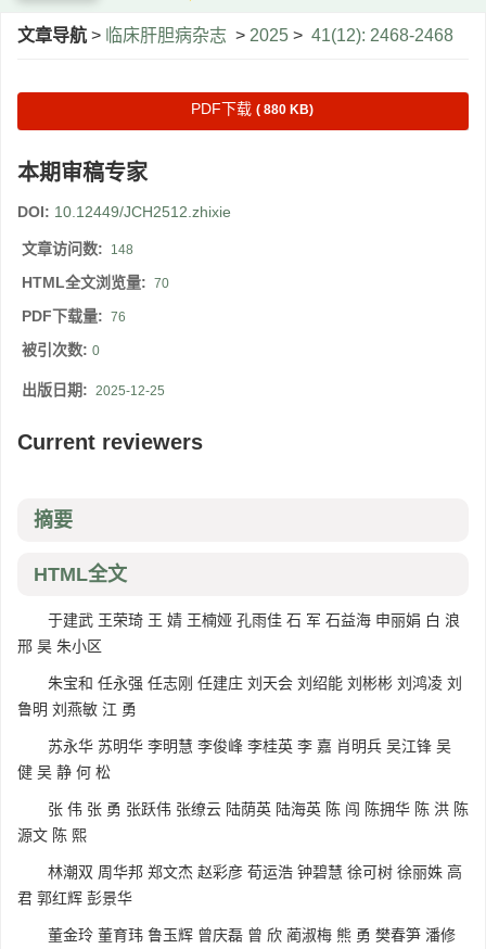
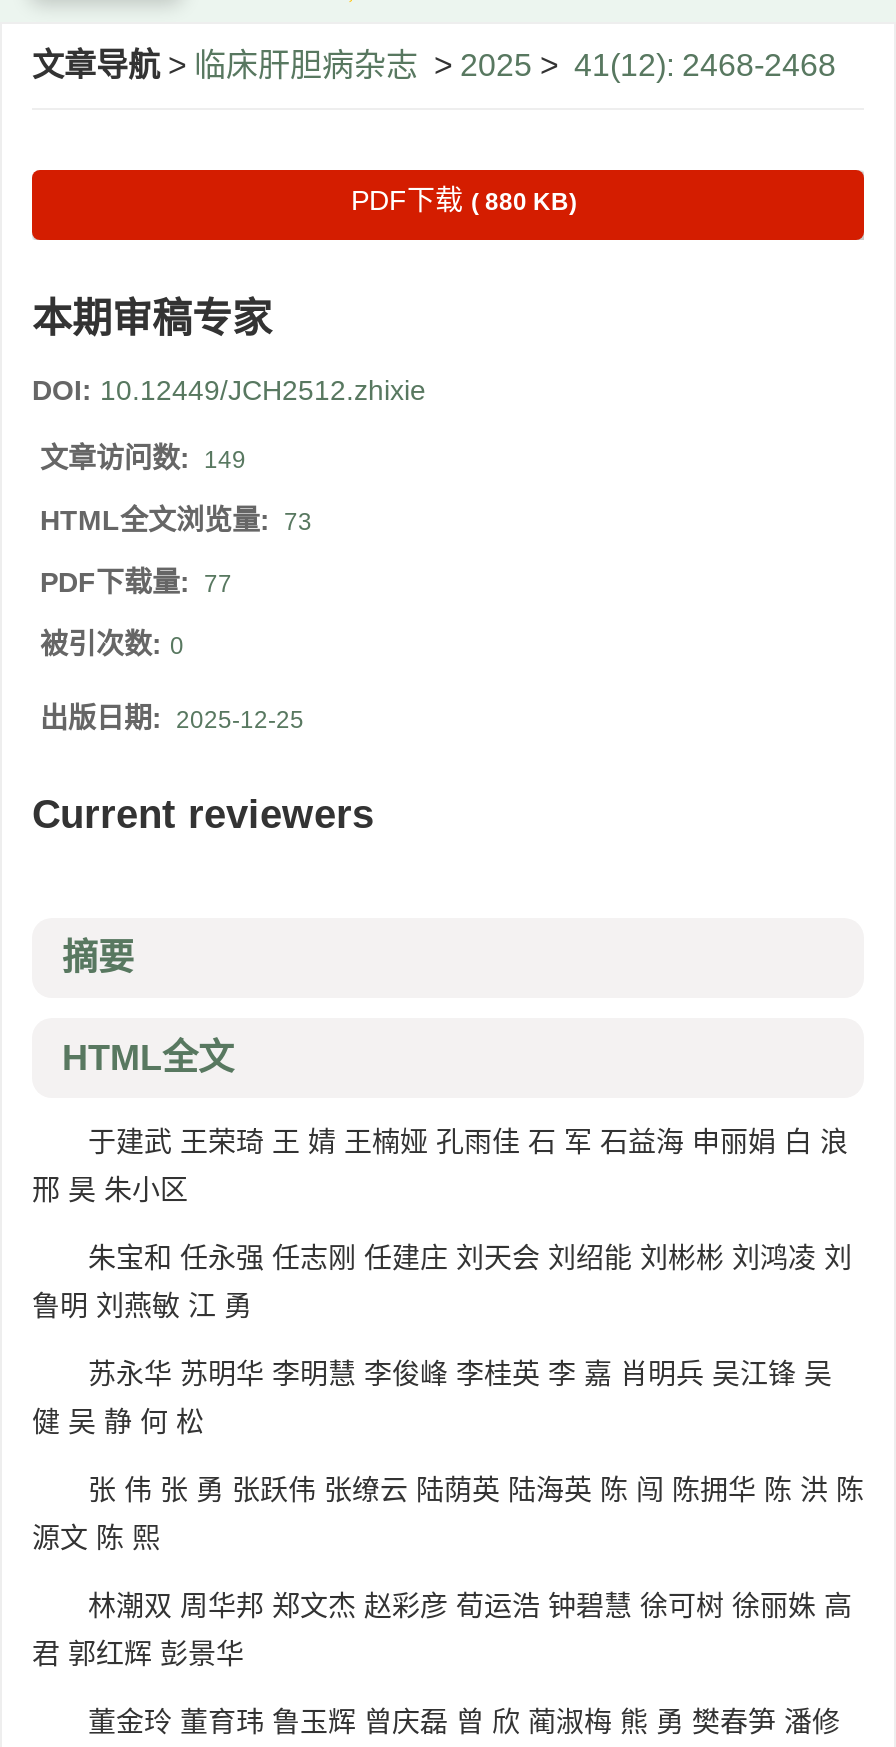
- 文章访问数: 148
+ 文章访问数: 149

- HTML全文浏览量: 70
+ HTML全文浏览量: 73

- PDF下载量: 76
+ PDF下载量: 77
